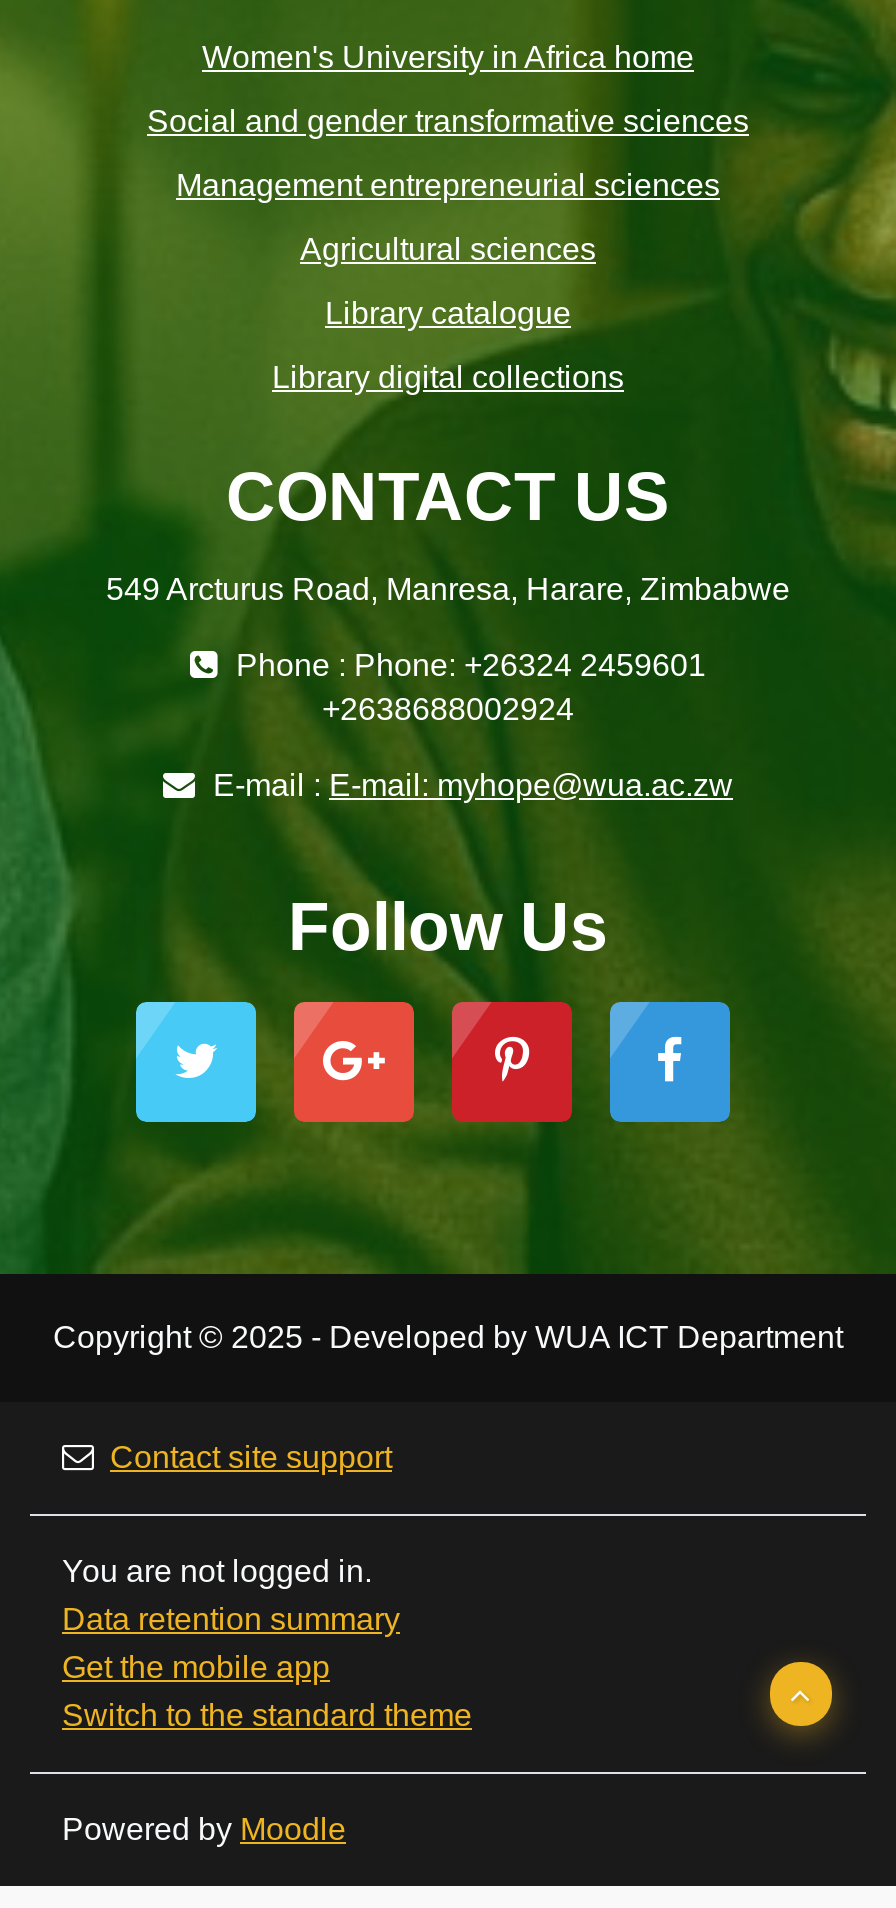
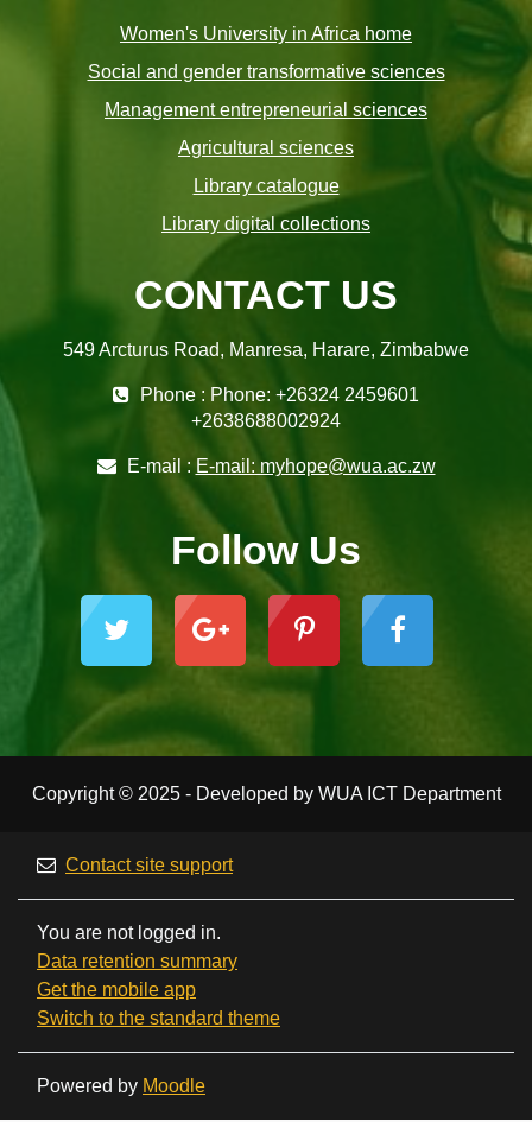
- [image]
